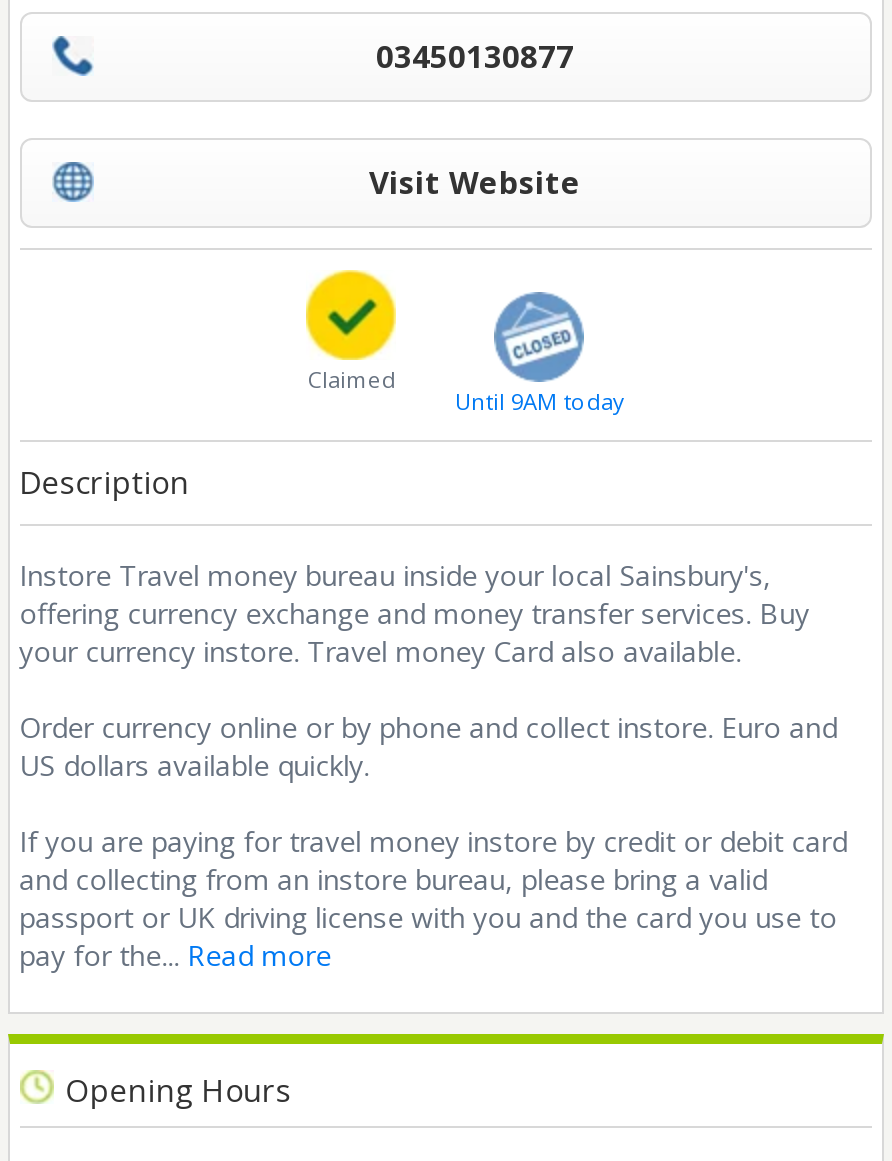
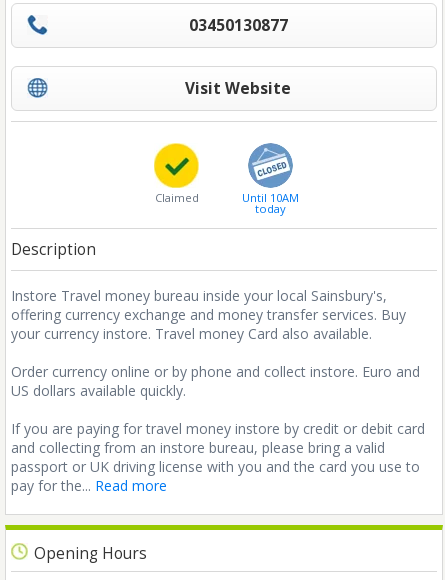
- Until 9AM today
+ Until 10AM
+ today
